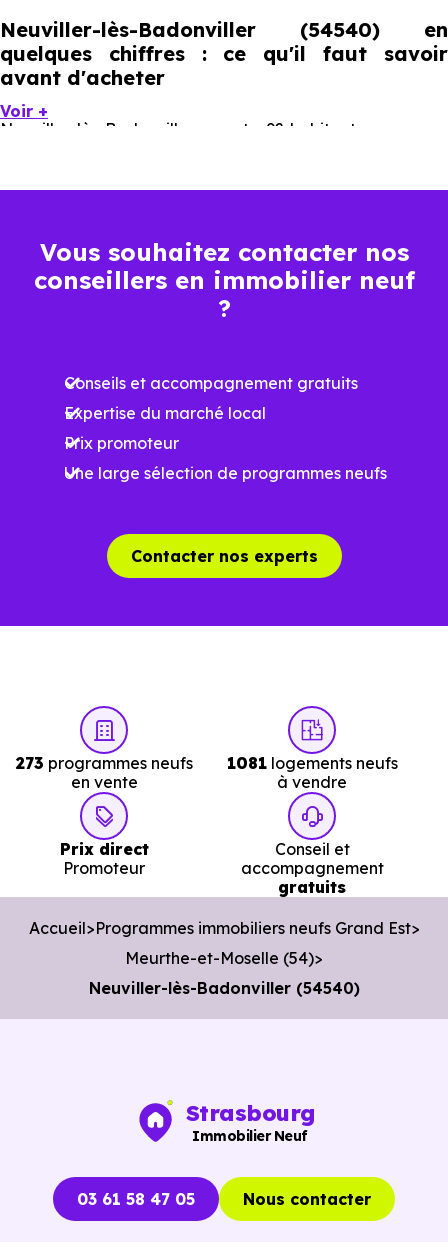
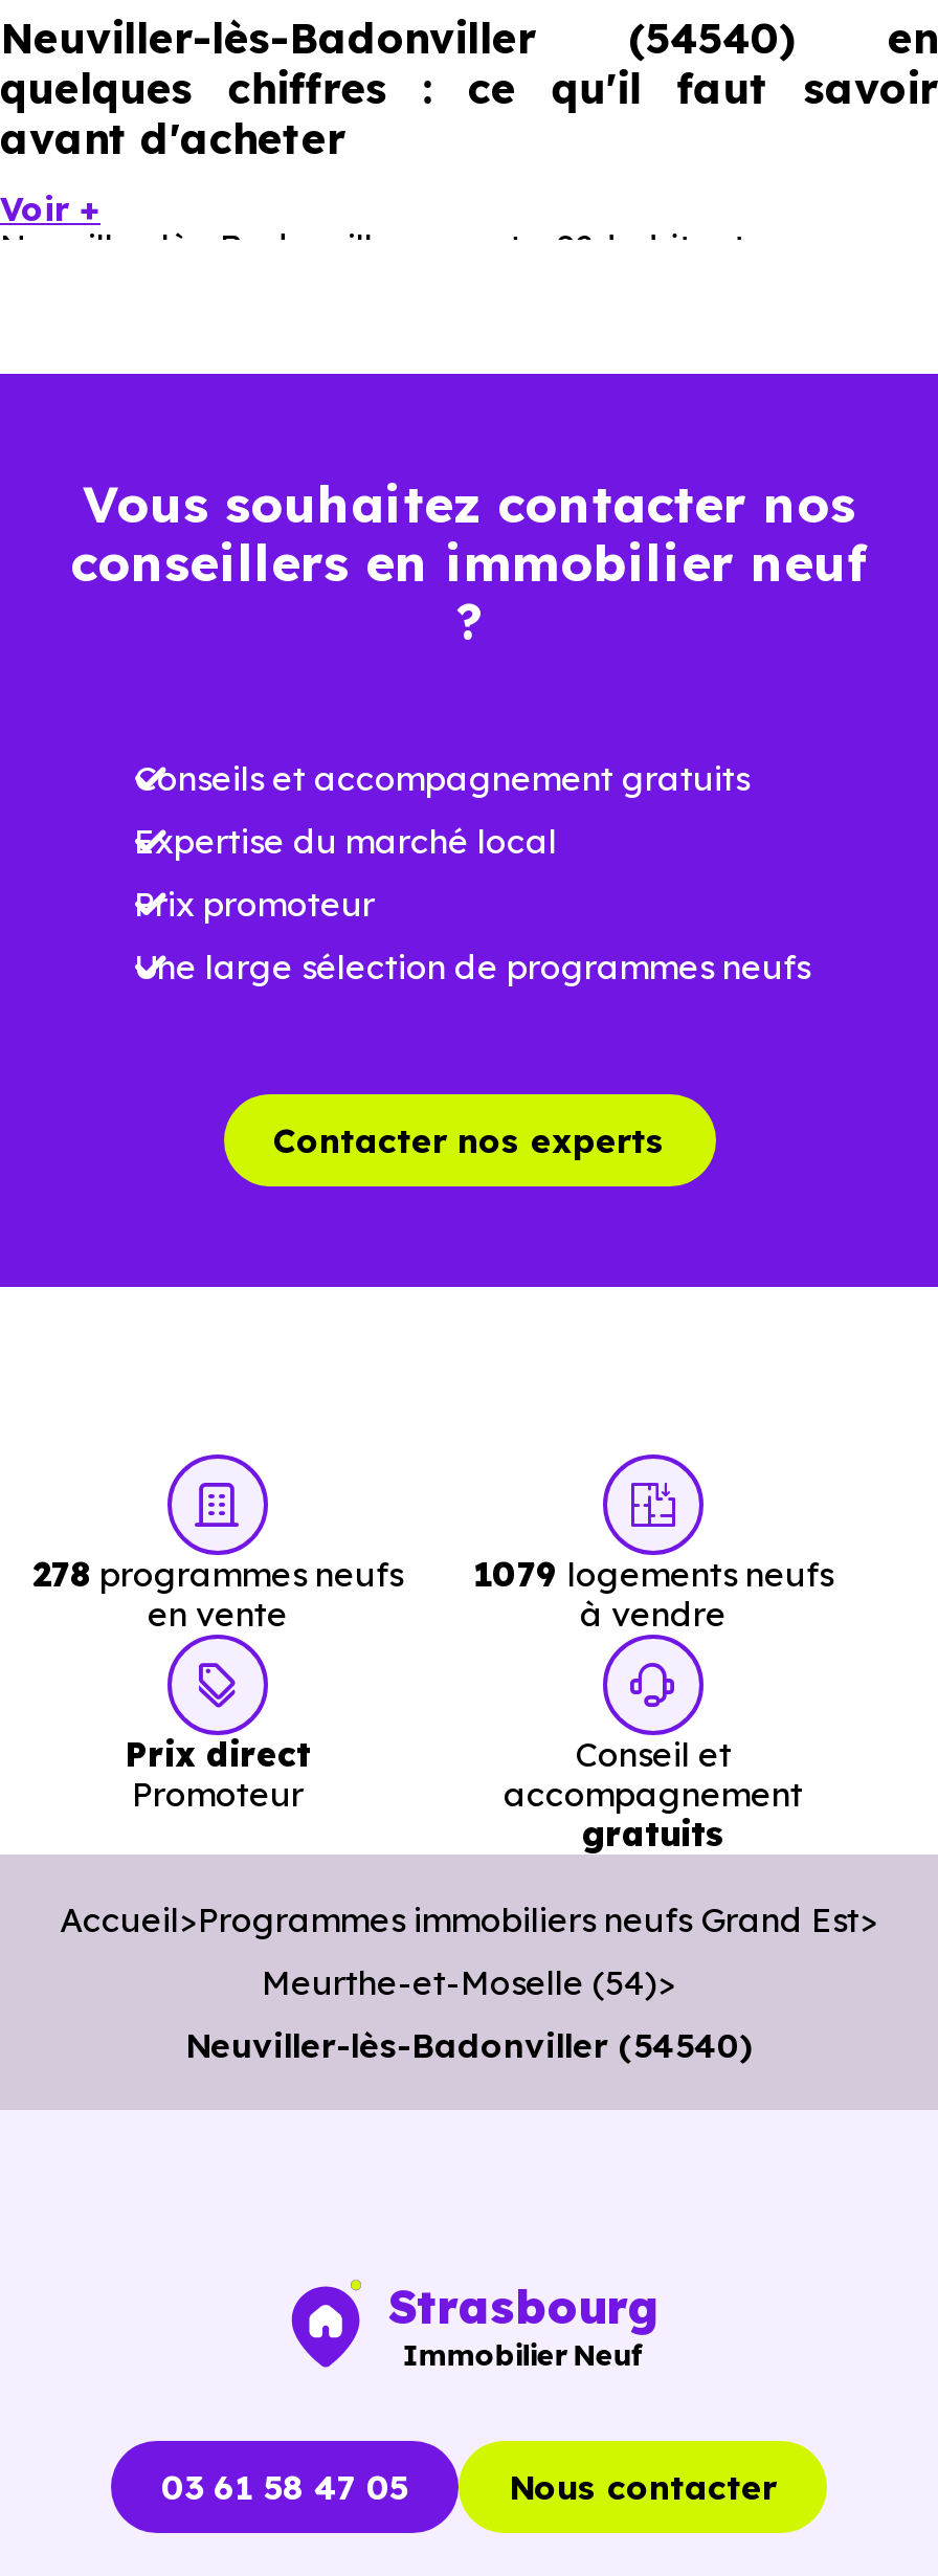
- 273 programmes neufs
+ 278 programmes neufs

- 1081 logements neufs
+ 1079 logements neufs
